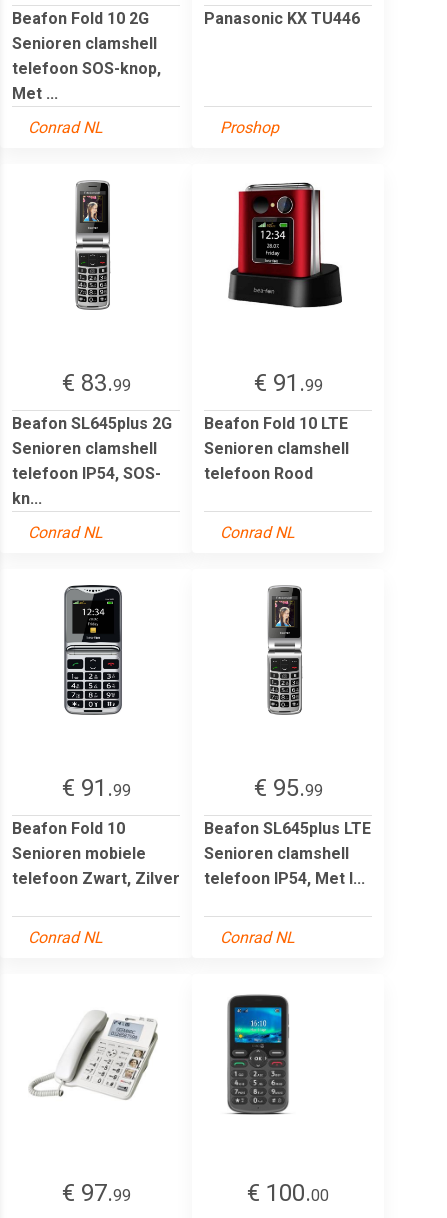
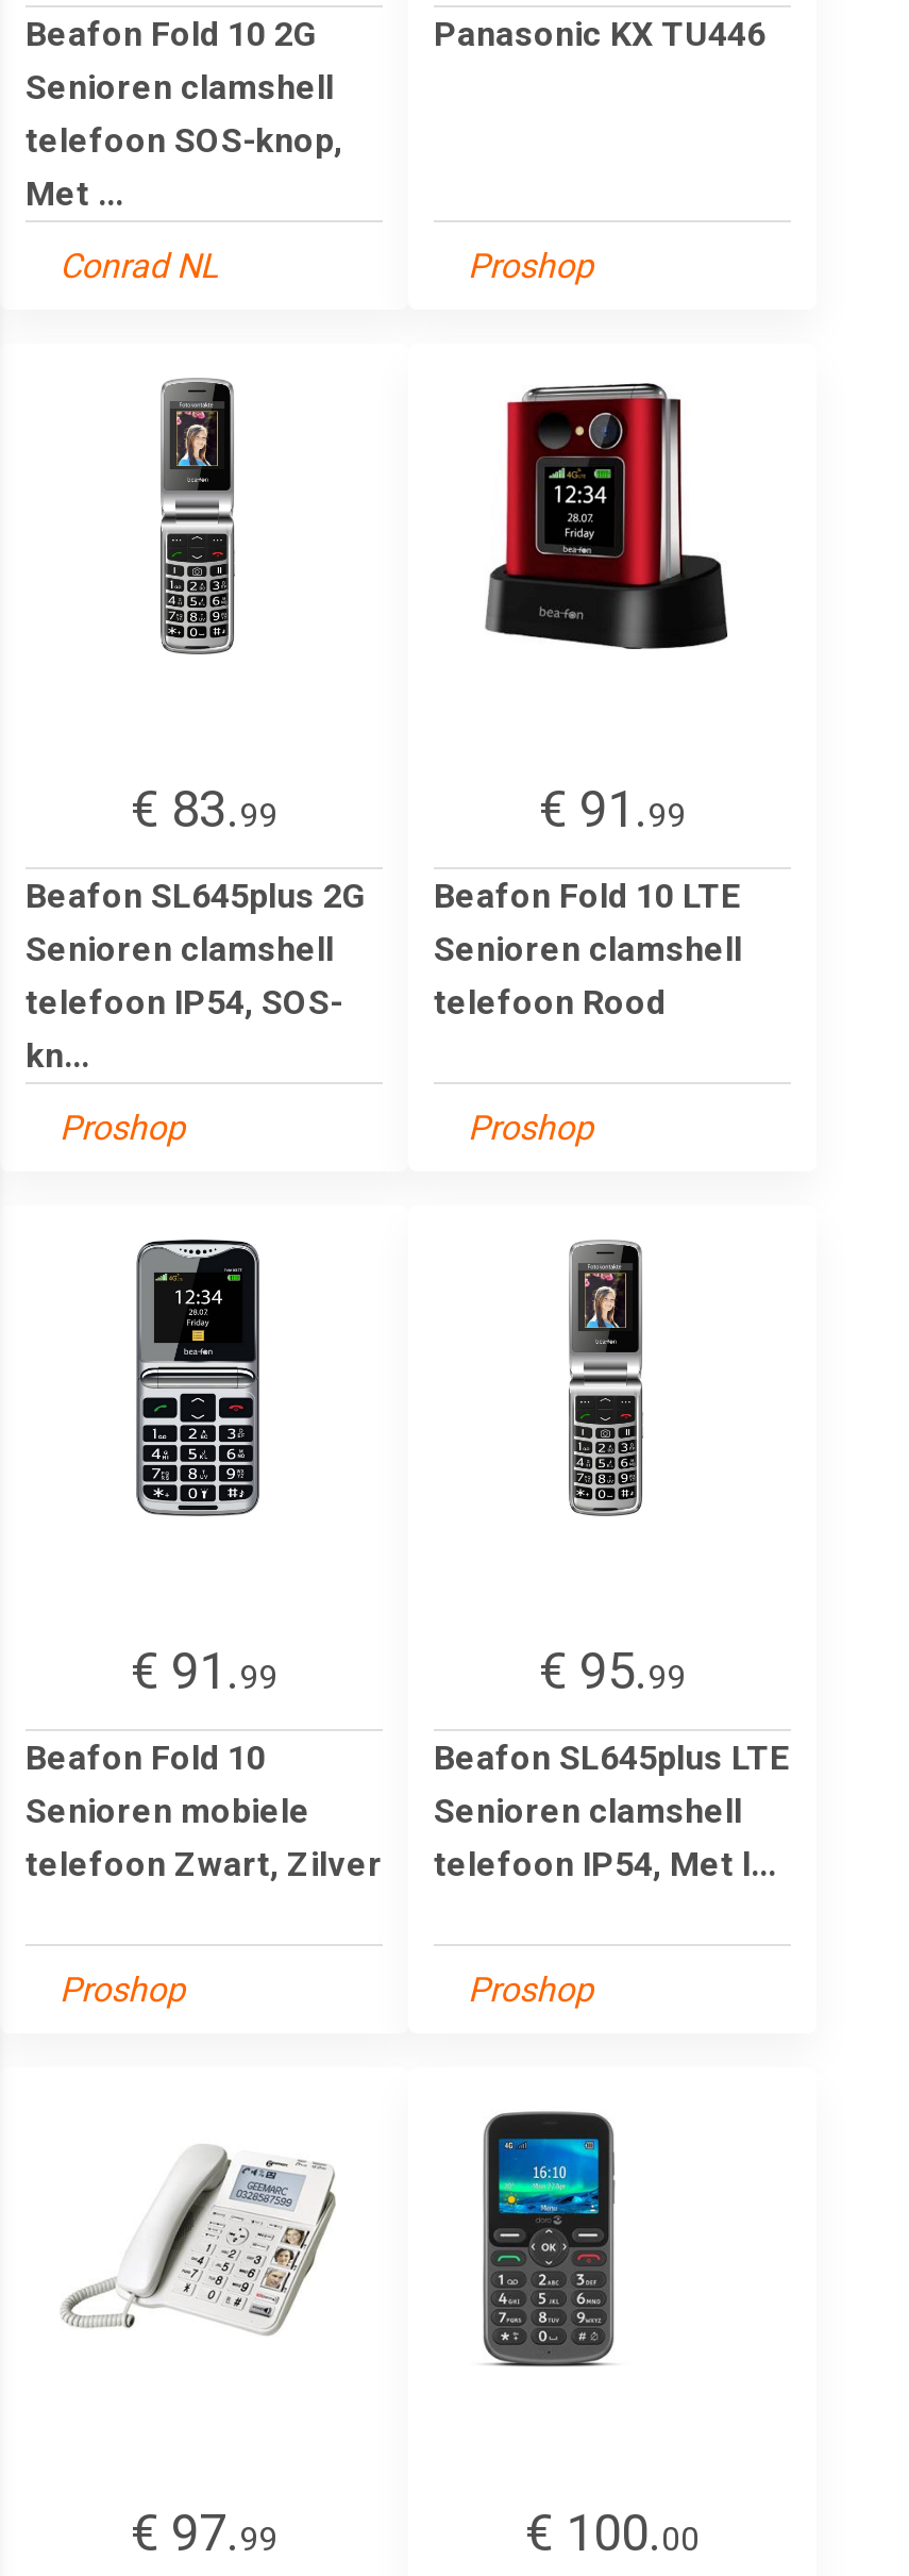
- Conrad NL
+ Proshop

- Conrad NL
+ Proshop

- Conrad NL
+ Proshop

- Conrad NL
+ Proshop
